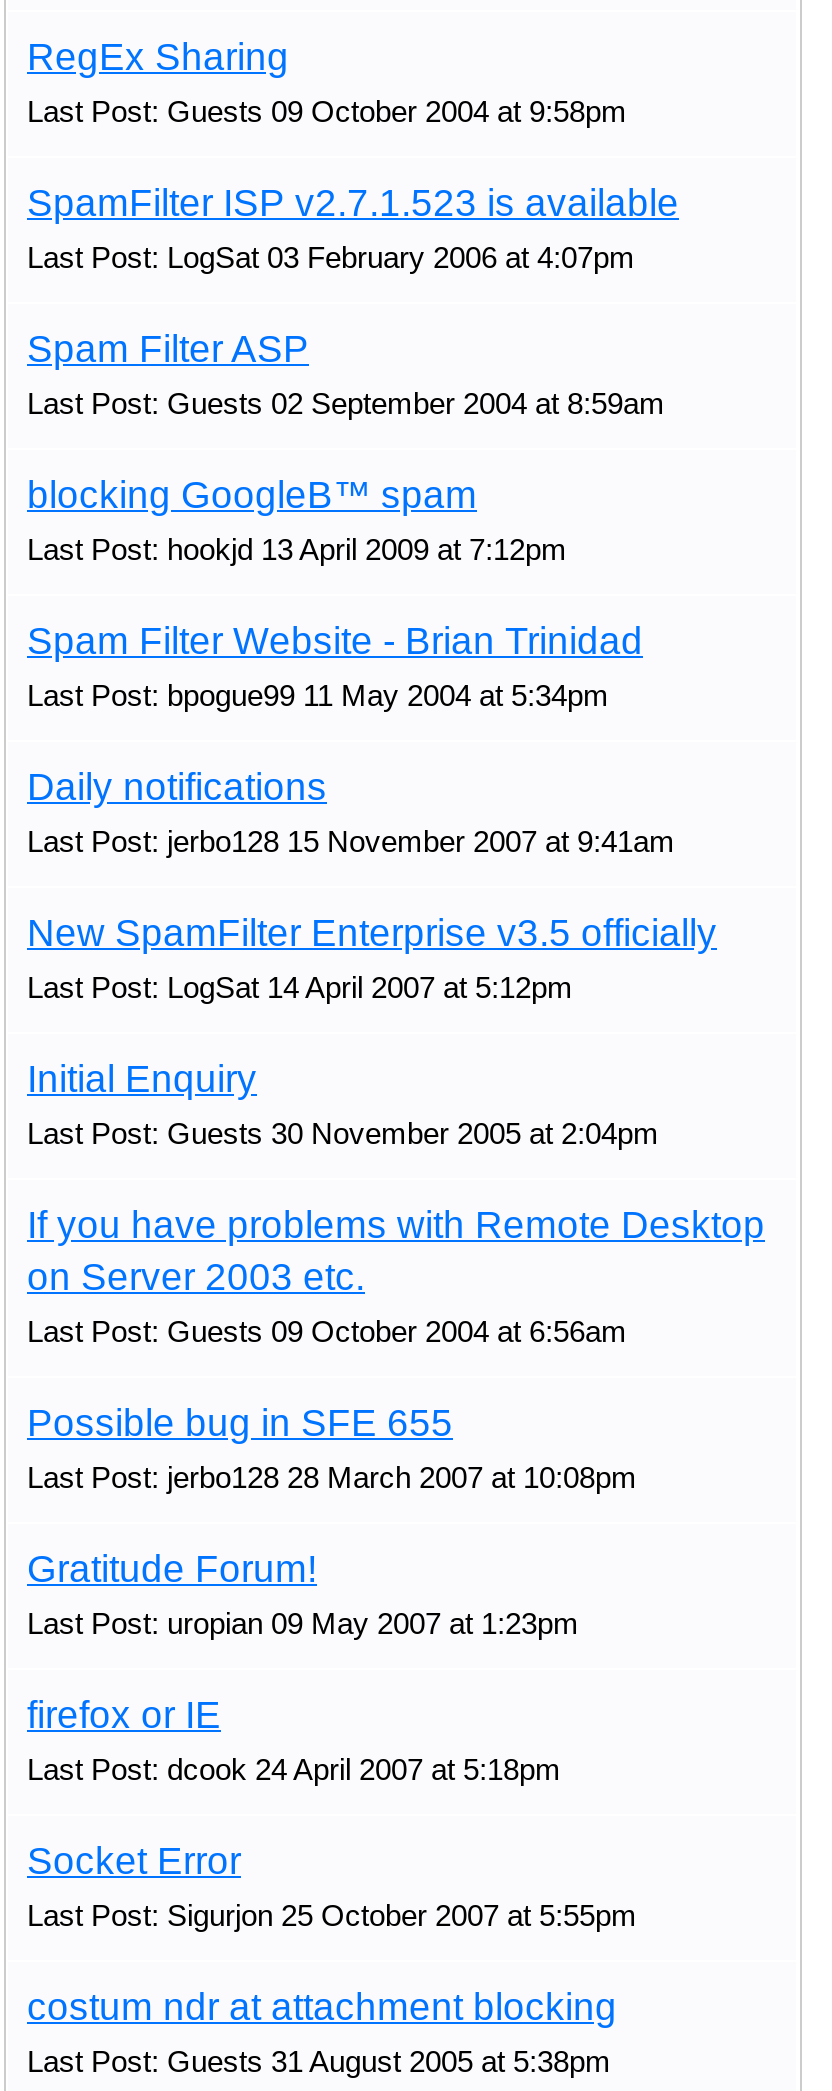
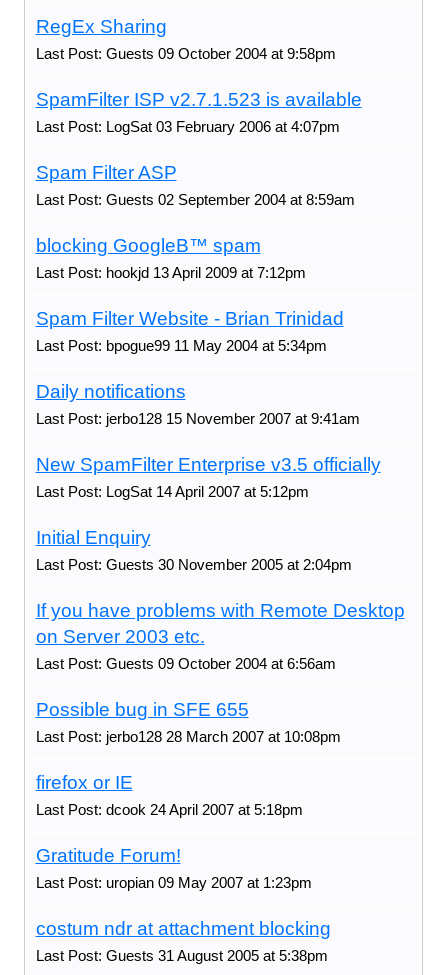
moved down: Gratitude Forum! | Last Post: uropian 09 May 2007 at 1:23pm

- Socket Error
- Last Post: Sigurjon 25 October 2007 at 5:55pm
